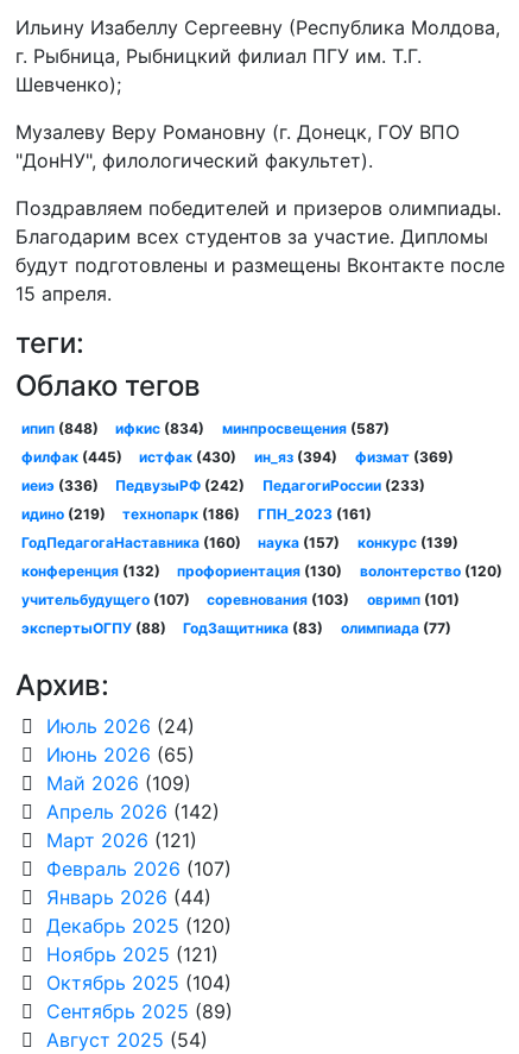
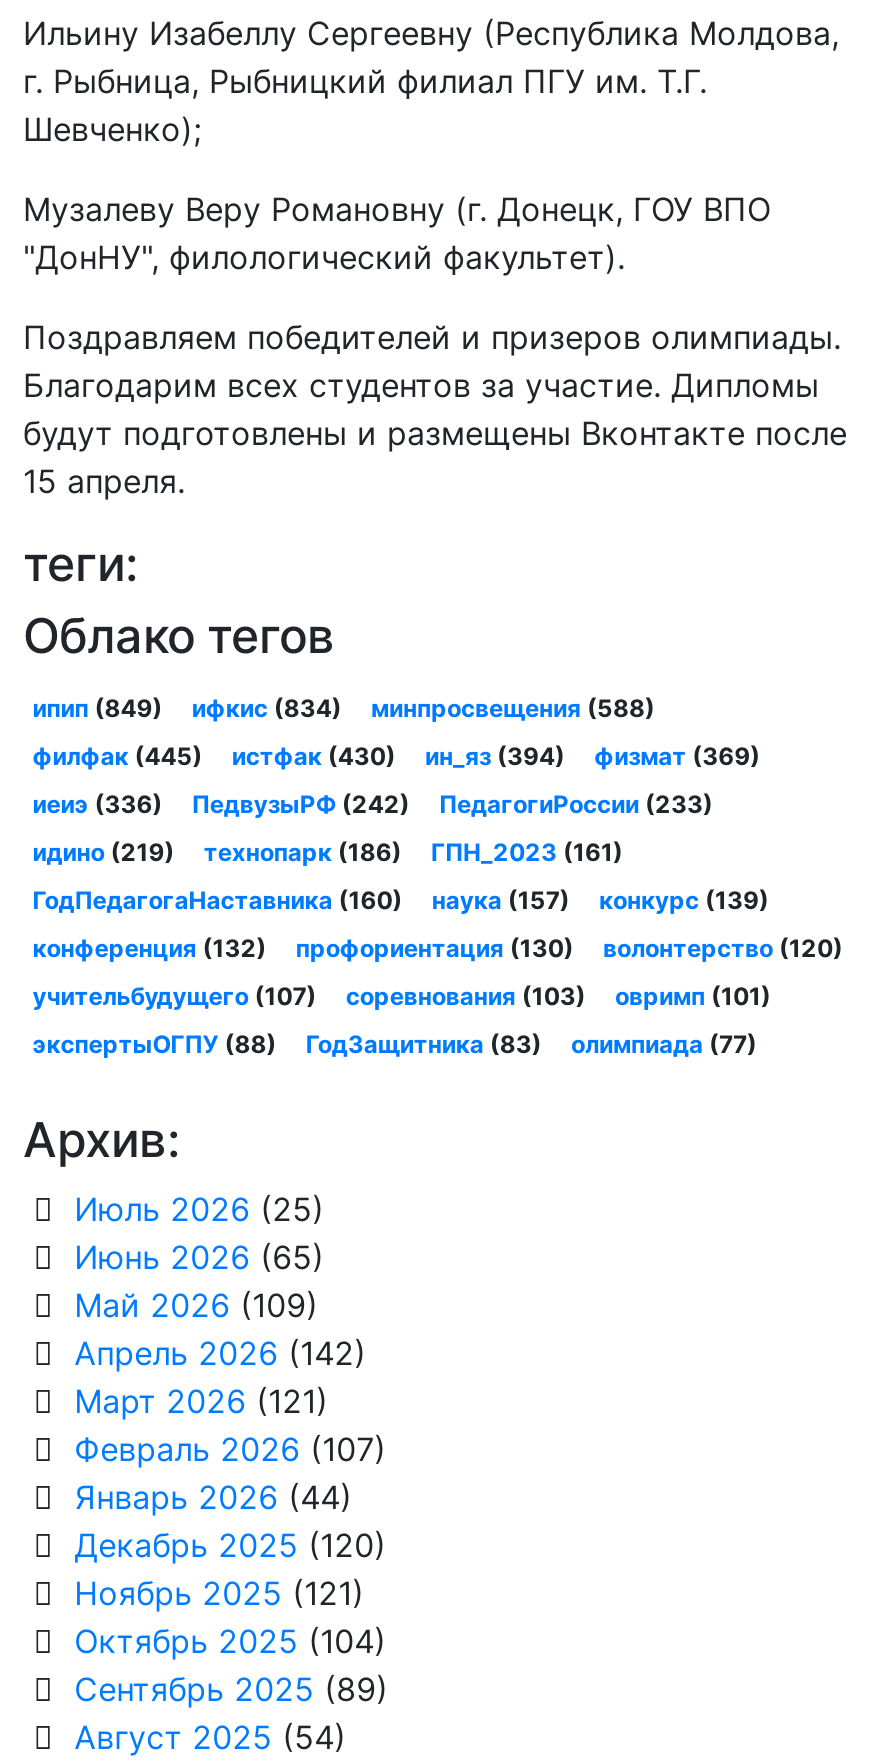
- ипип (848)
+ ипип (849)

- минпросвещения (587)
+ минпросвещения (588)

- Июль 2026 (24)
+ Июль 2026 (25)
